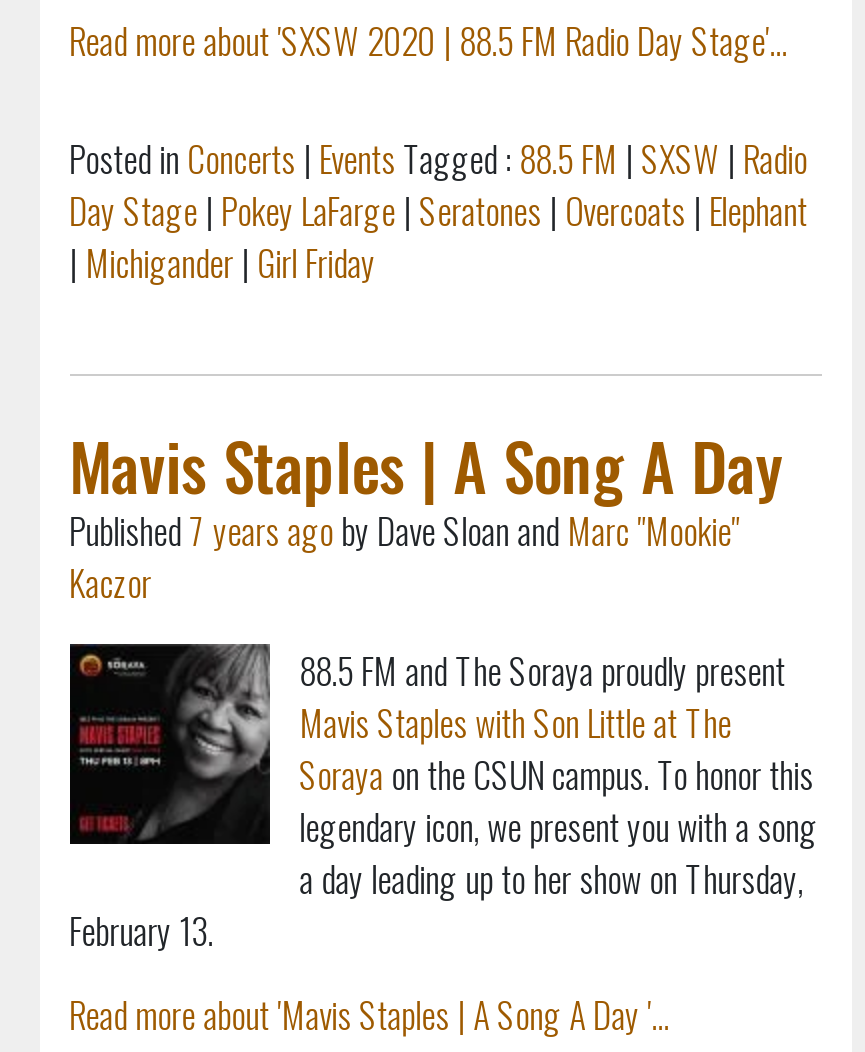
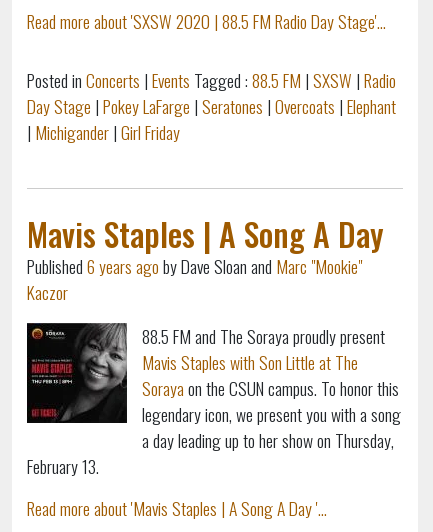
- Published 7 years ago by Dave Sloan and Marc "Mookie"
+ Published 6 years ago by Dave Sloan and Marc "Mookie"
